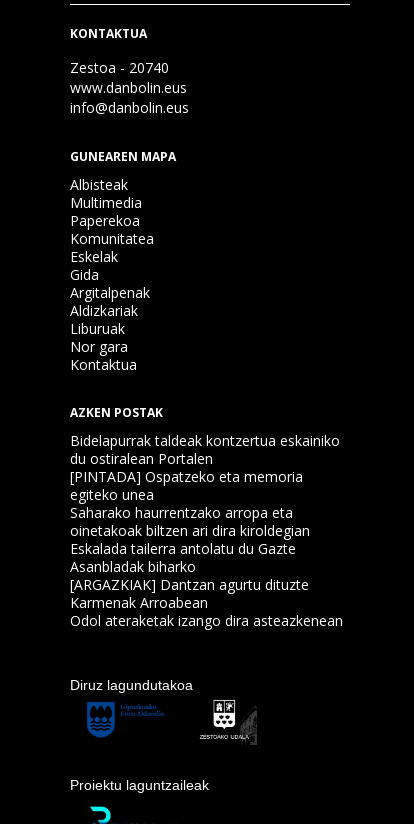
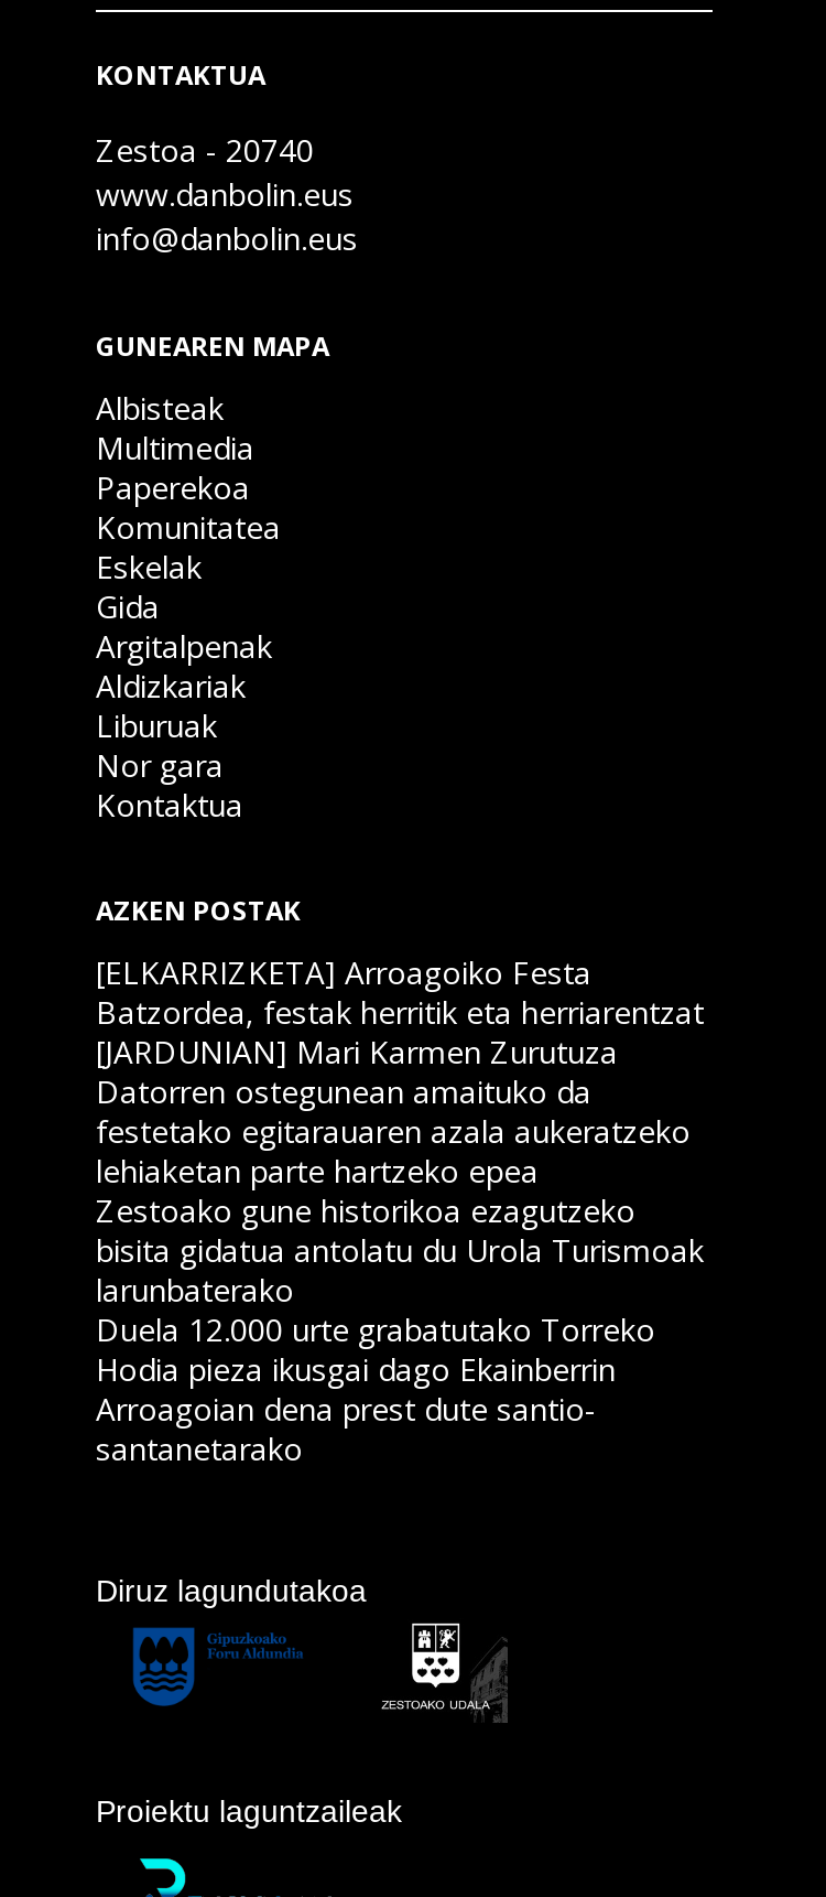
- Bidelapurrak taldeak kontzertua eskainiko
- du ostiralean Portalen
- [PINTADA] Ospatzeko eta memoria
- egiteko unea
- Saharako haurrentzako arropa eta
- oinetakoak biltzen ari dira kiroldegian
- Eskalada tailerra antolatu du Gazte
- Asanbladak biharko
- [ARGAZKIAK] Dantzan agurtu dituzte
- Karmenak Arroabean
- Odol ateraketak izango dira asteazkenean
+ [ELKARRIZKETA] Arroagoiko Festa
+ Batzordea, festak herritik eta herriarentzat
+ [JARDUNIAN] Mari Karmen Zurutuza
+ Datorren ostegunean amaituko da
+ festetako egitarauaren azala aukeratzeko
+ lehiaketan parte hartzeko epea
+ Zestoako gune historikoa ezagutzeko
+ bisita gidatua antolatu du Urola Turismoak
+ larunbaterako
+ Duela 12.000 urte grabatutako Torreko
+ Hodia pieza ikusgai dago Ekainberrin
+ Arroagoian dena prest dute santio-
+ santanetarako
